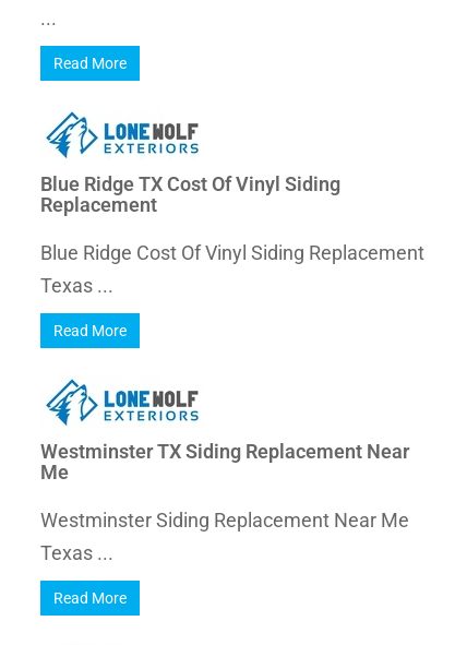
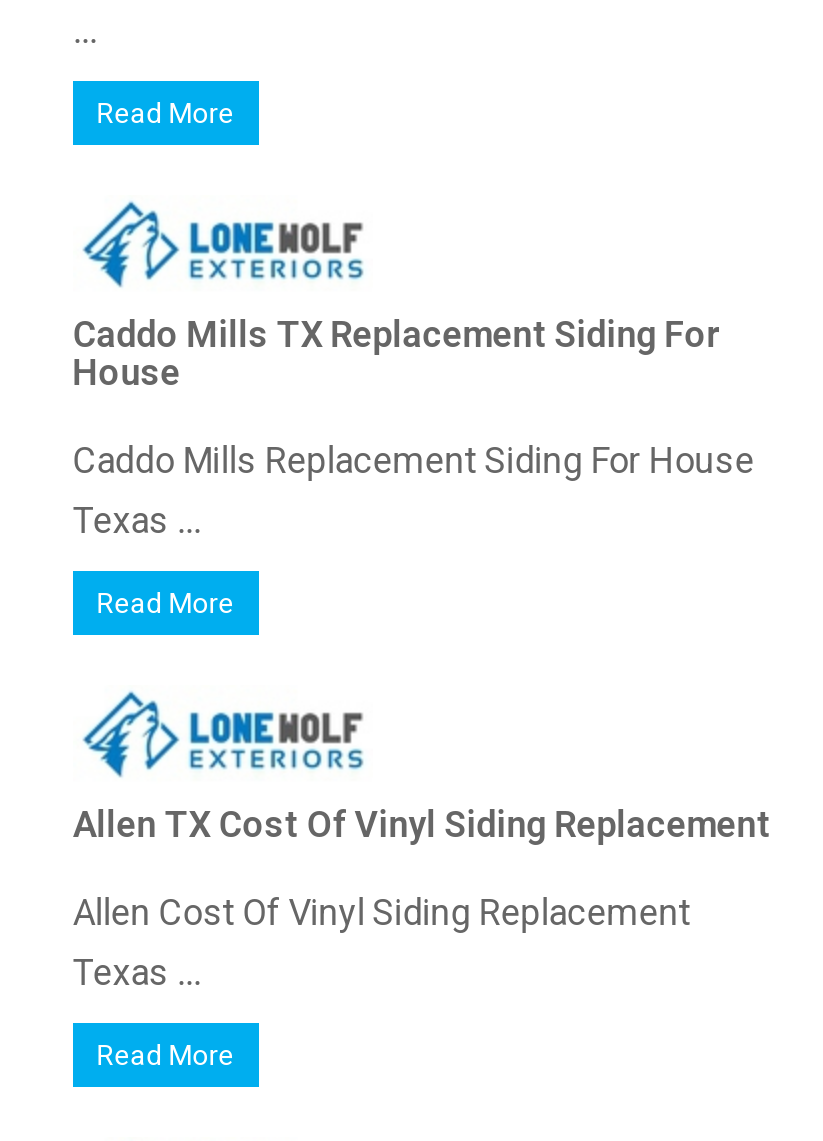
- Blue Ridge TX Cost Of Vinyl Siding
- Replacement
+ Caddo Mills TX Replacement Siding For
+ House

- Blue Ridge Cost Of Vinyl Siding Replacement
+ Caddo Mills Replacement Siding For House

- Westminster TX Siding Replacement Near
- Me
+ Allen TX Cost Of Vinyl Siding Replacement

- Westminster Siding Replacement Near Me
+ Allen Cost Of Vinyl Siding Replacement
